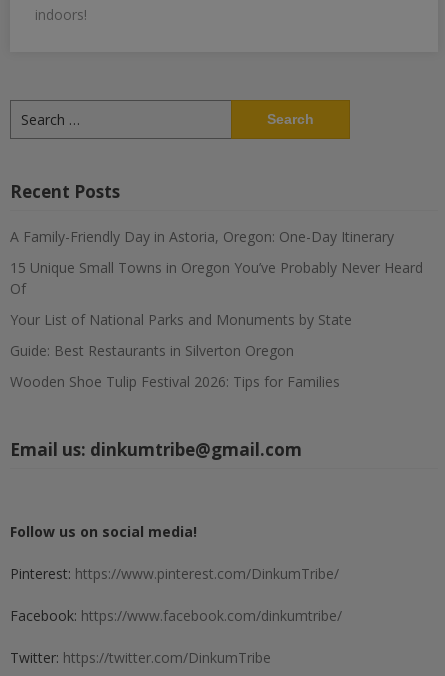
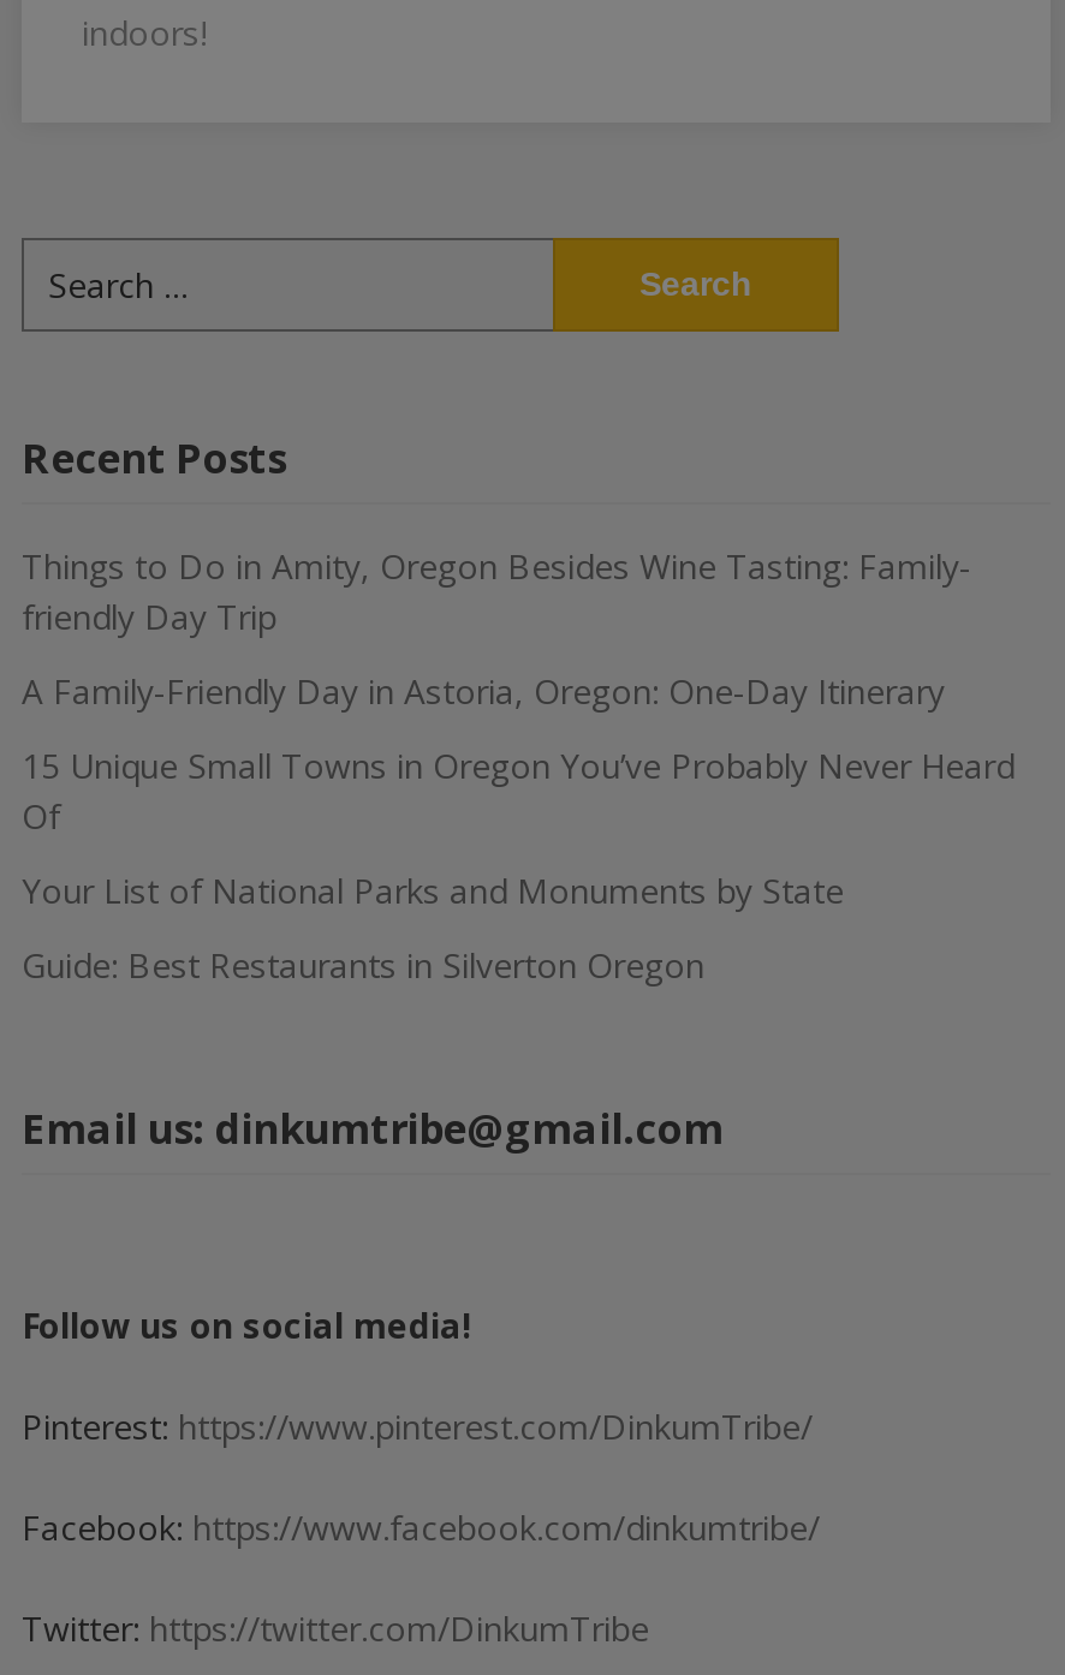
+ Things to Do in Amity, Oregon Besides Wine Tasting: Family-
+ friendly Day Trip

moved down: A Family-Friendly Day in Astoria, Oregon: One-Day Itinerary | 15 Unique Small Towns in Oregon You’ve Probably Never Heard | Of | Your List of National Parks and Monuments by State | Guide: Best Restaurants in Silverton Oregon

- Wooden Shoe Tulip Festival 2026: Tips for Families
